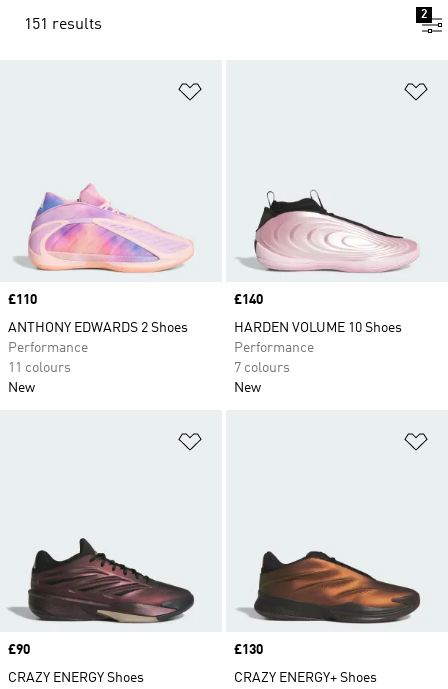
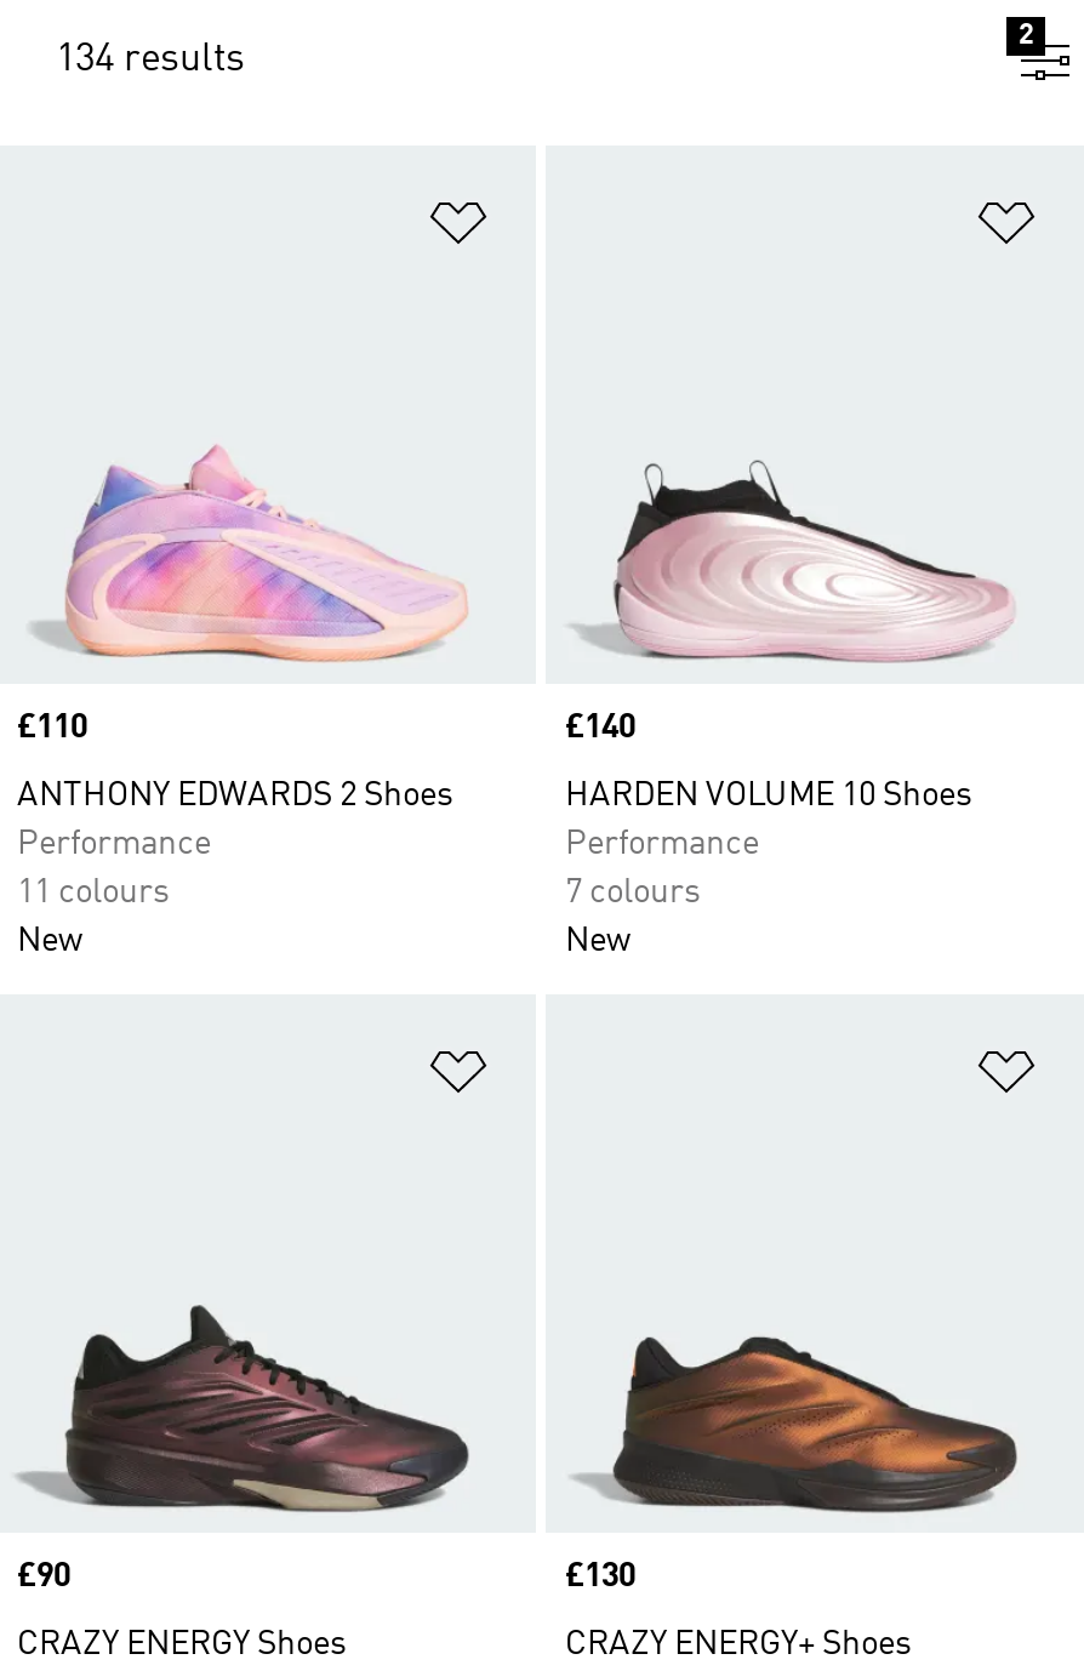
- 151 results
+ 134 results
